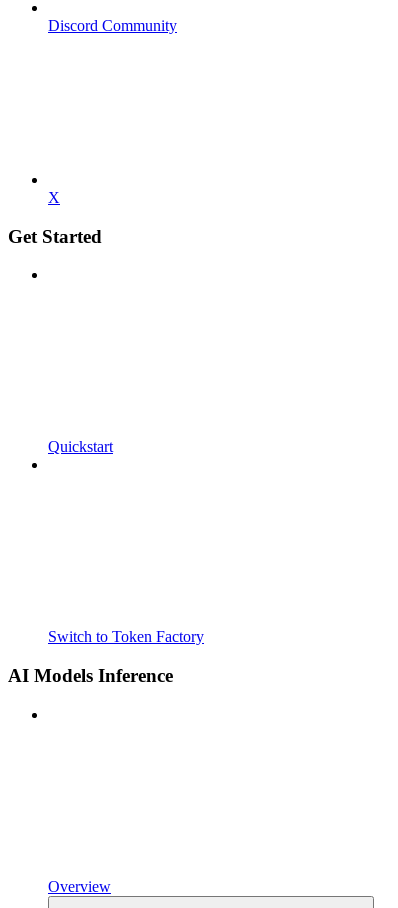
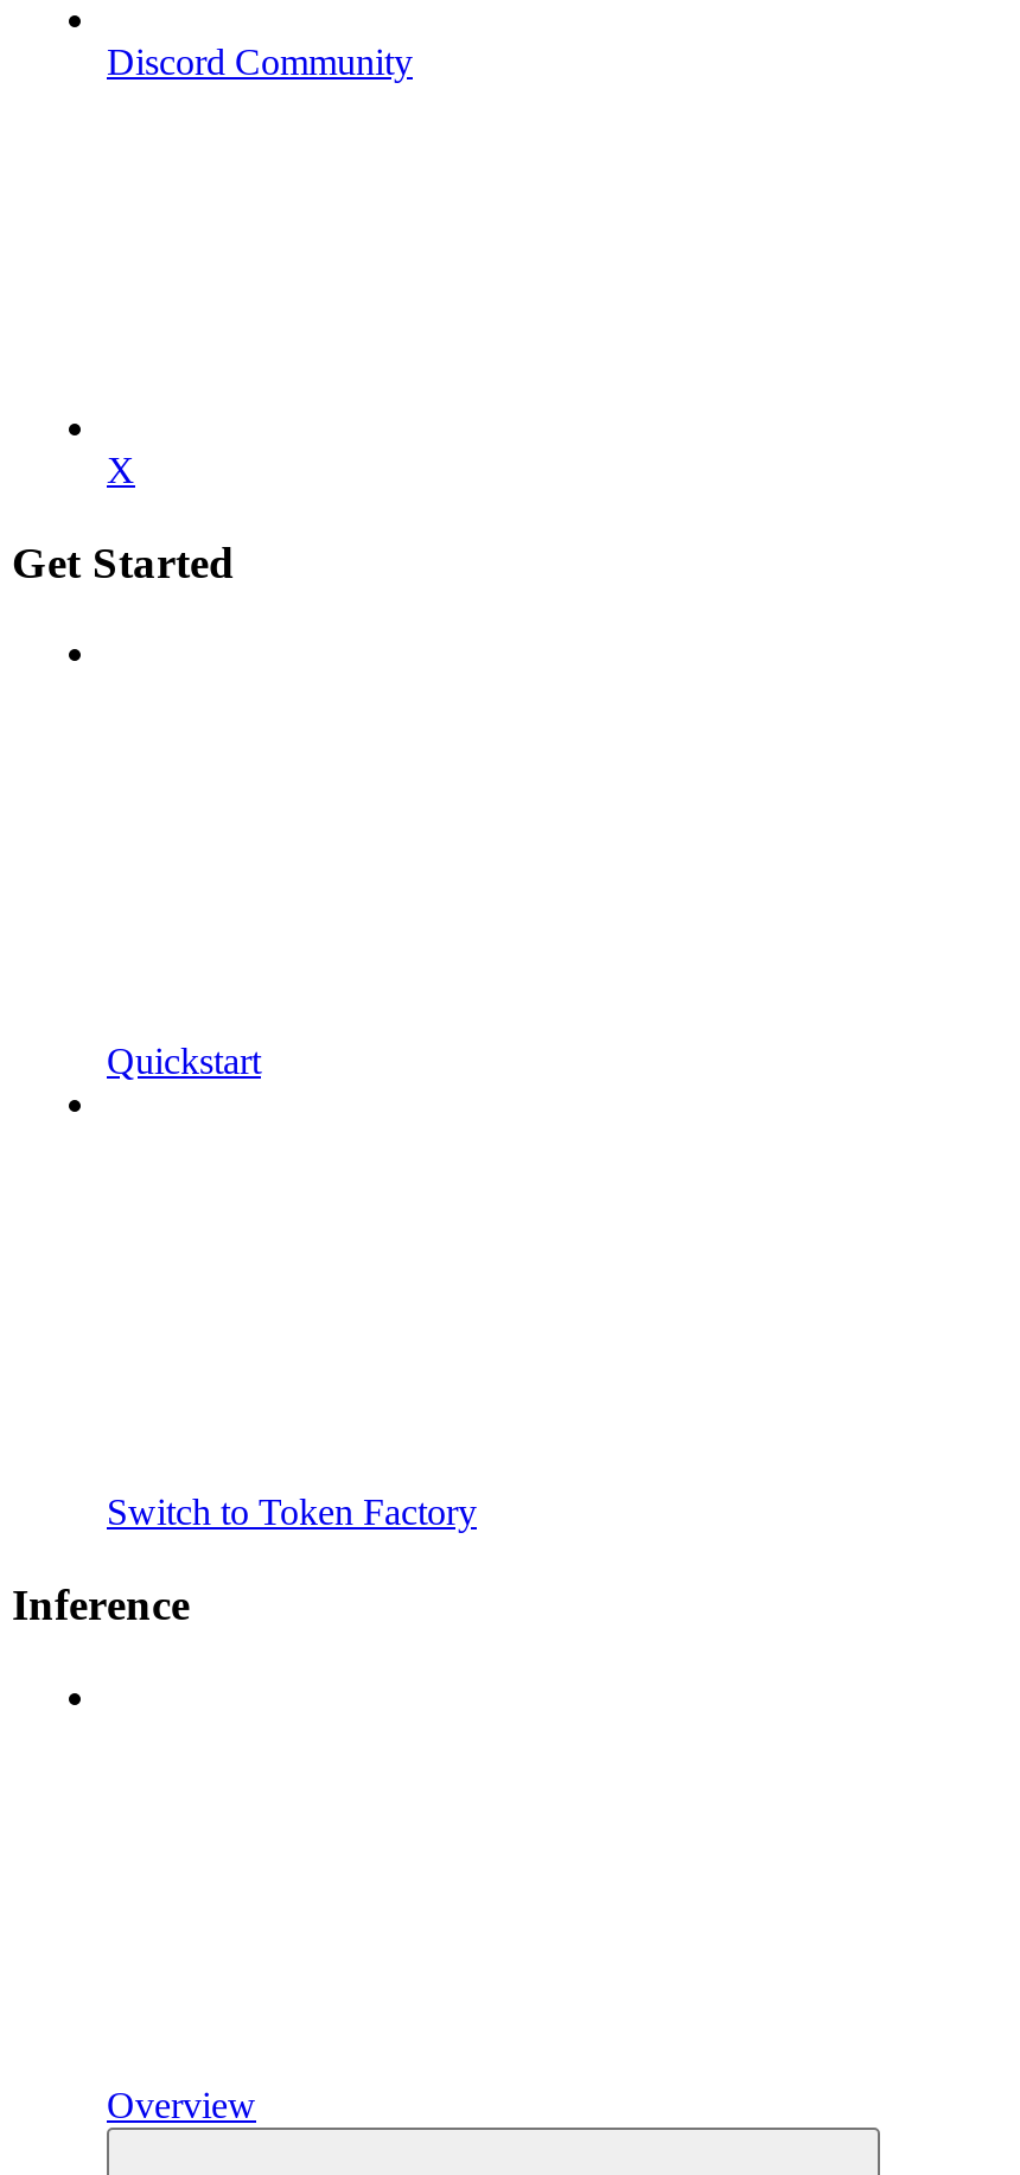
- AI Models Inference
+ Inference
